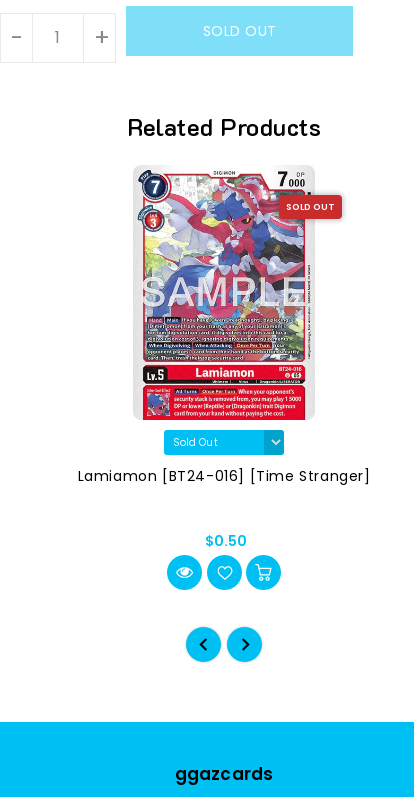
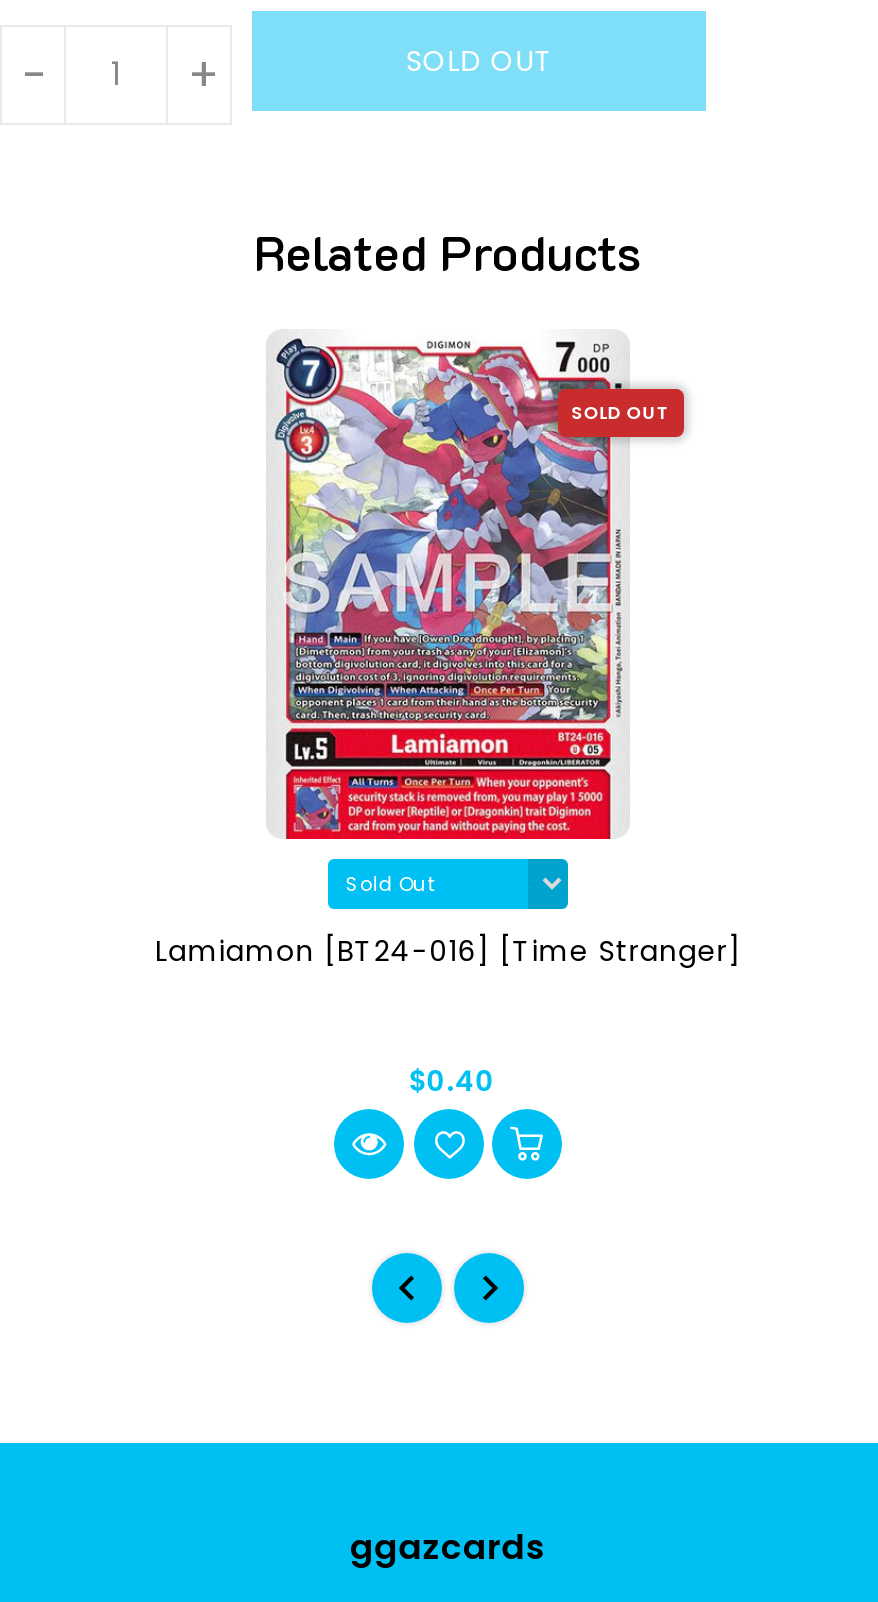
- $0.50
+ $0.40
